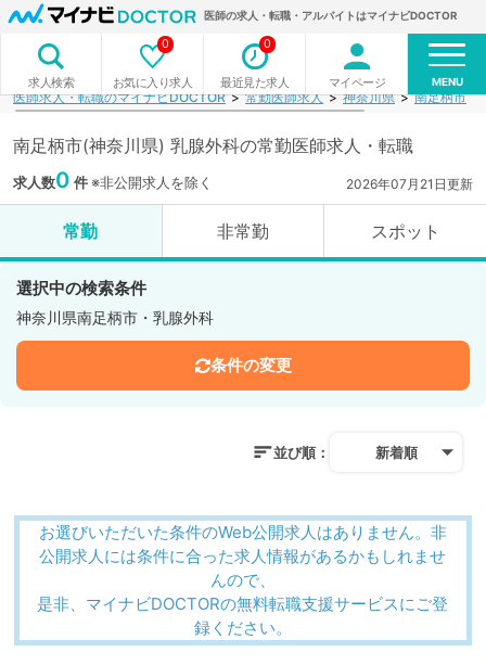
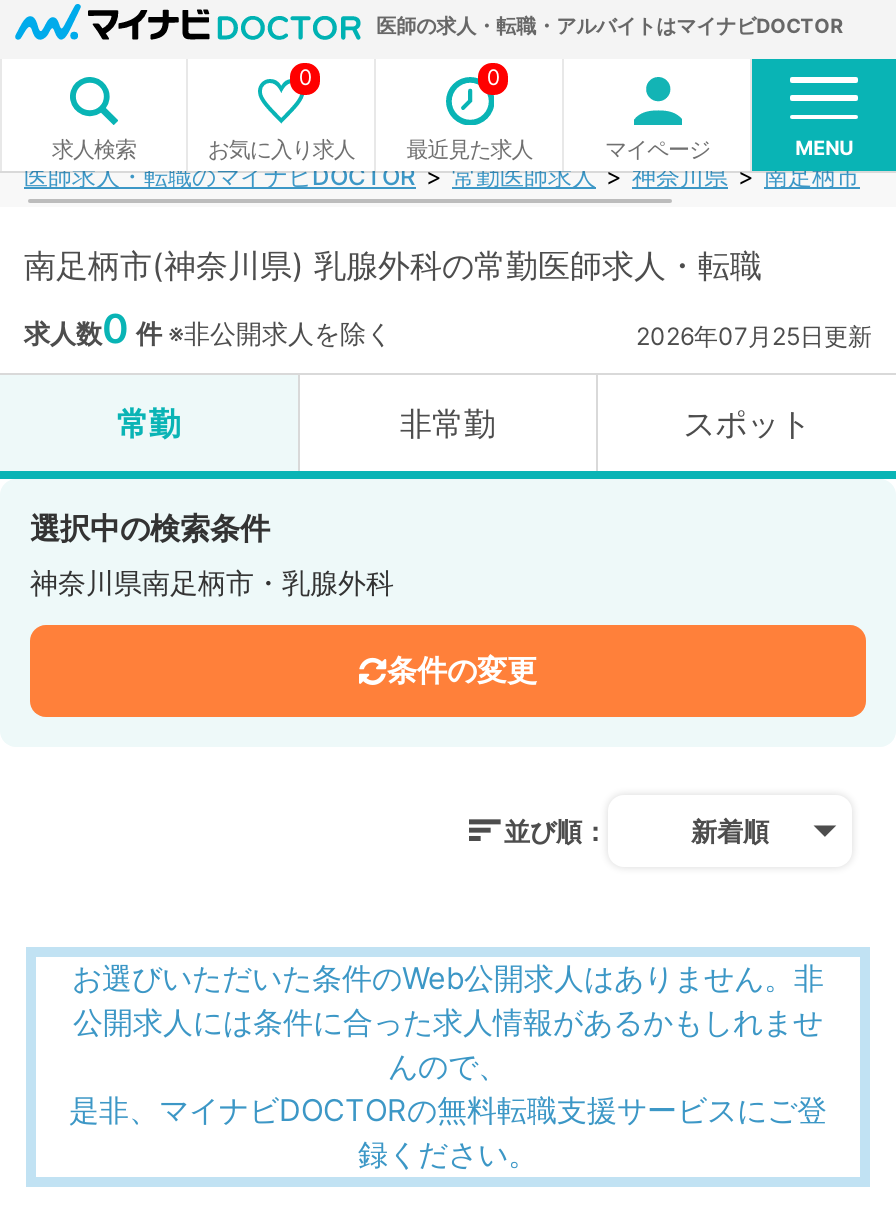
- 2026年07月21日更新
+ 2026年07月25日更新
